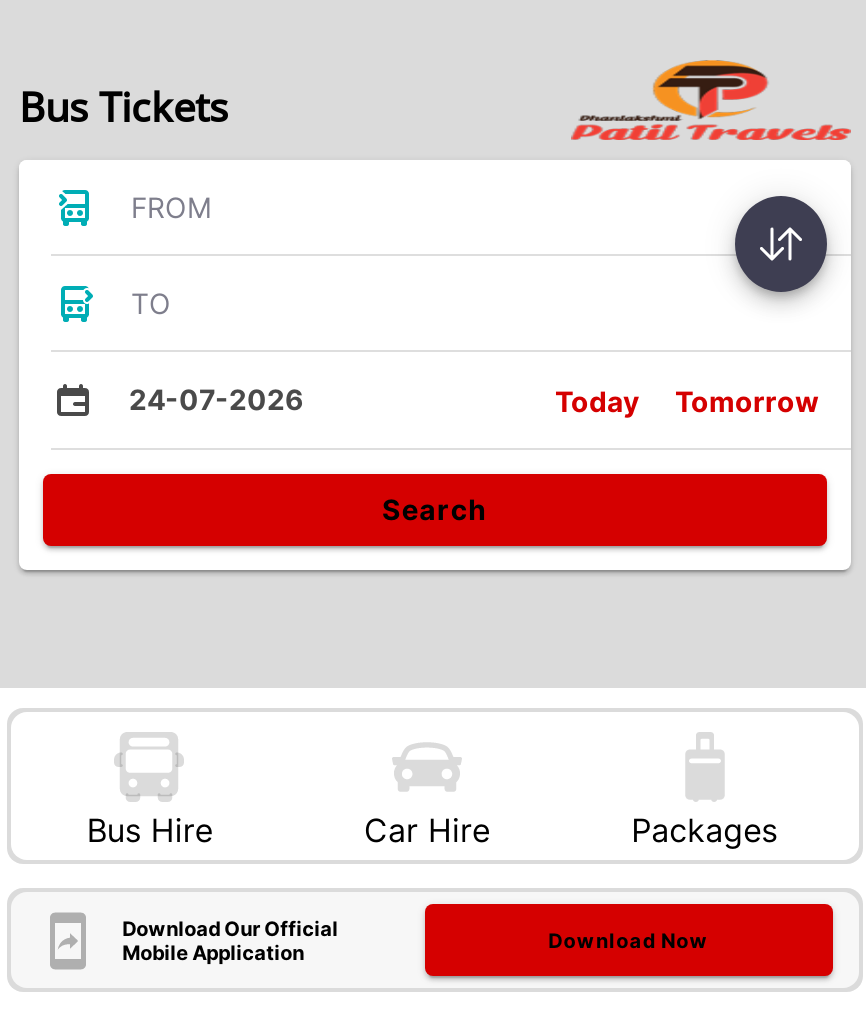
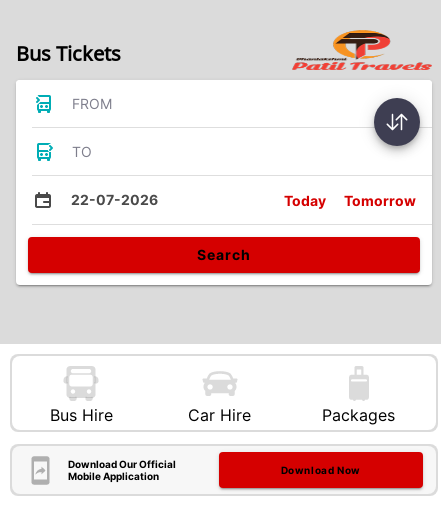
- 24-07-2026
+ 22-07-2026
